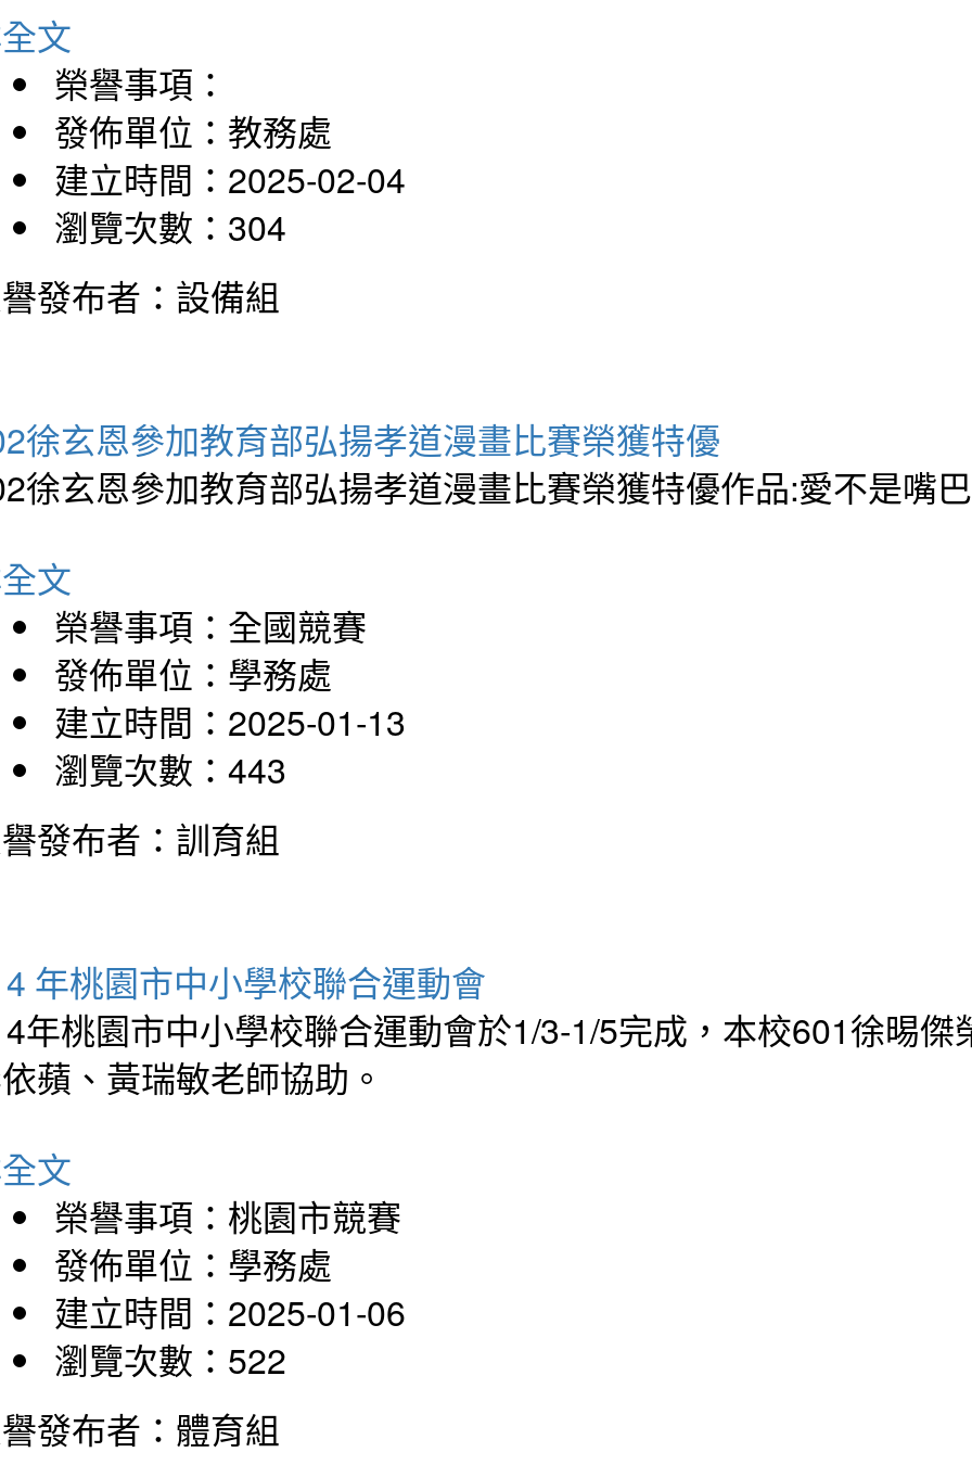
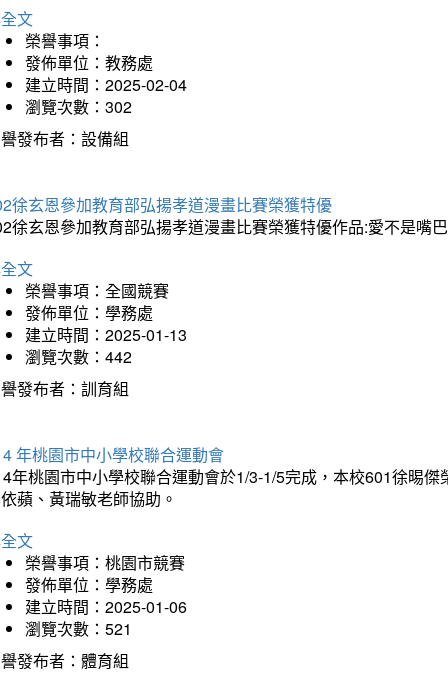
- 瀏覽次數：304
+ 瀏覽次數：302

- 瀏覽次數：443
+ 瀏覽次數：442

- 瀏覽次數：522
+ 瀏覽次數：521
